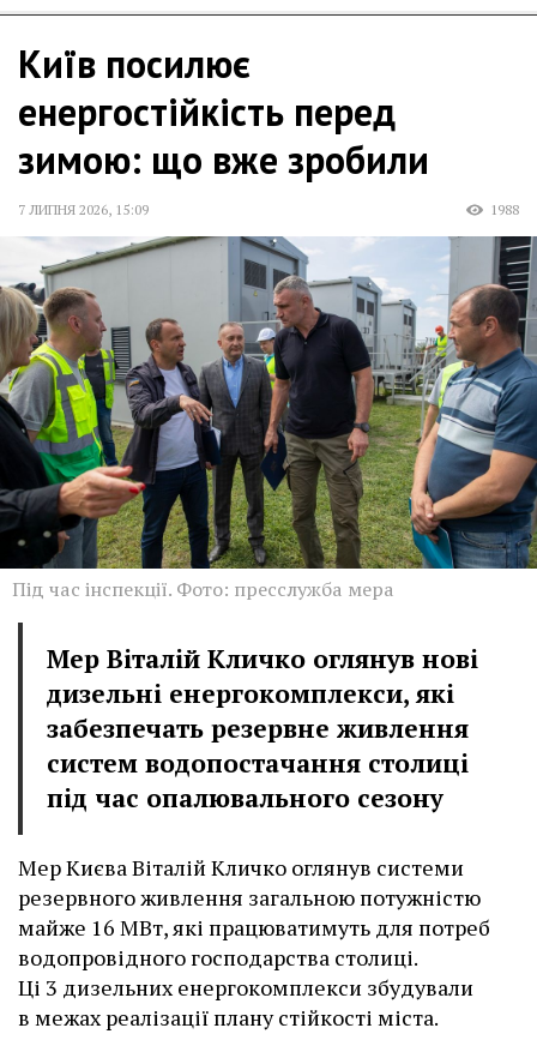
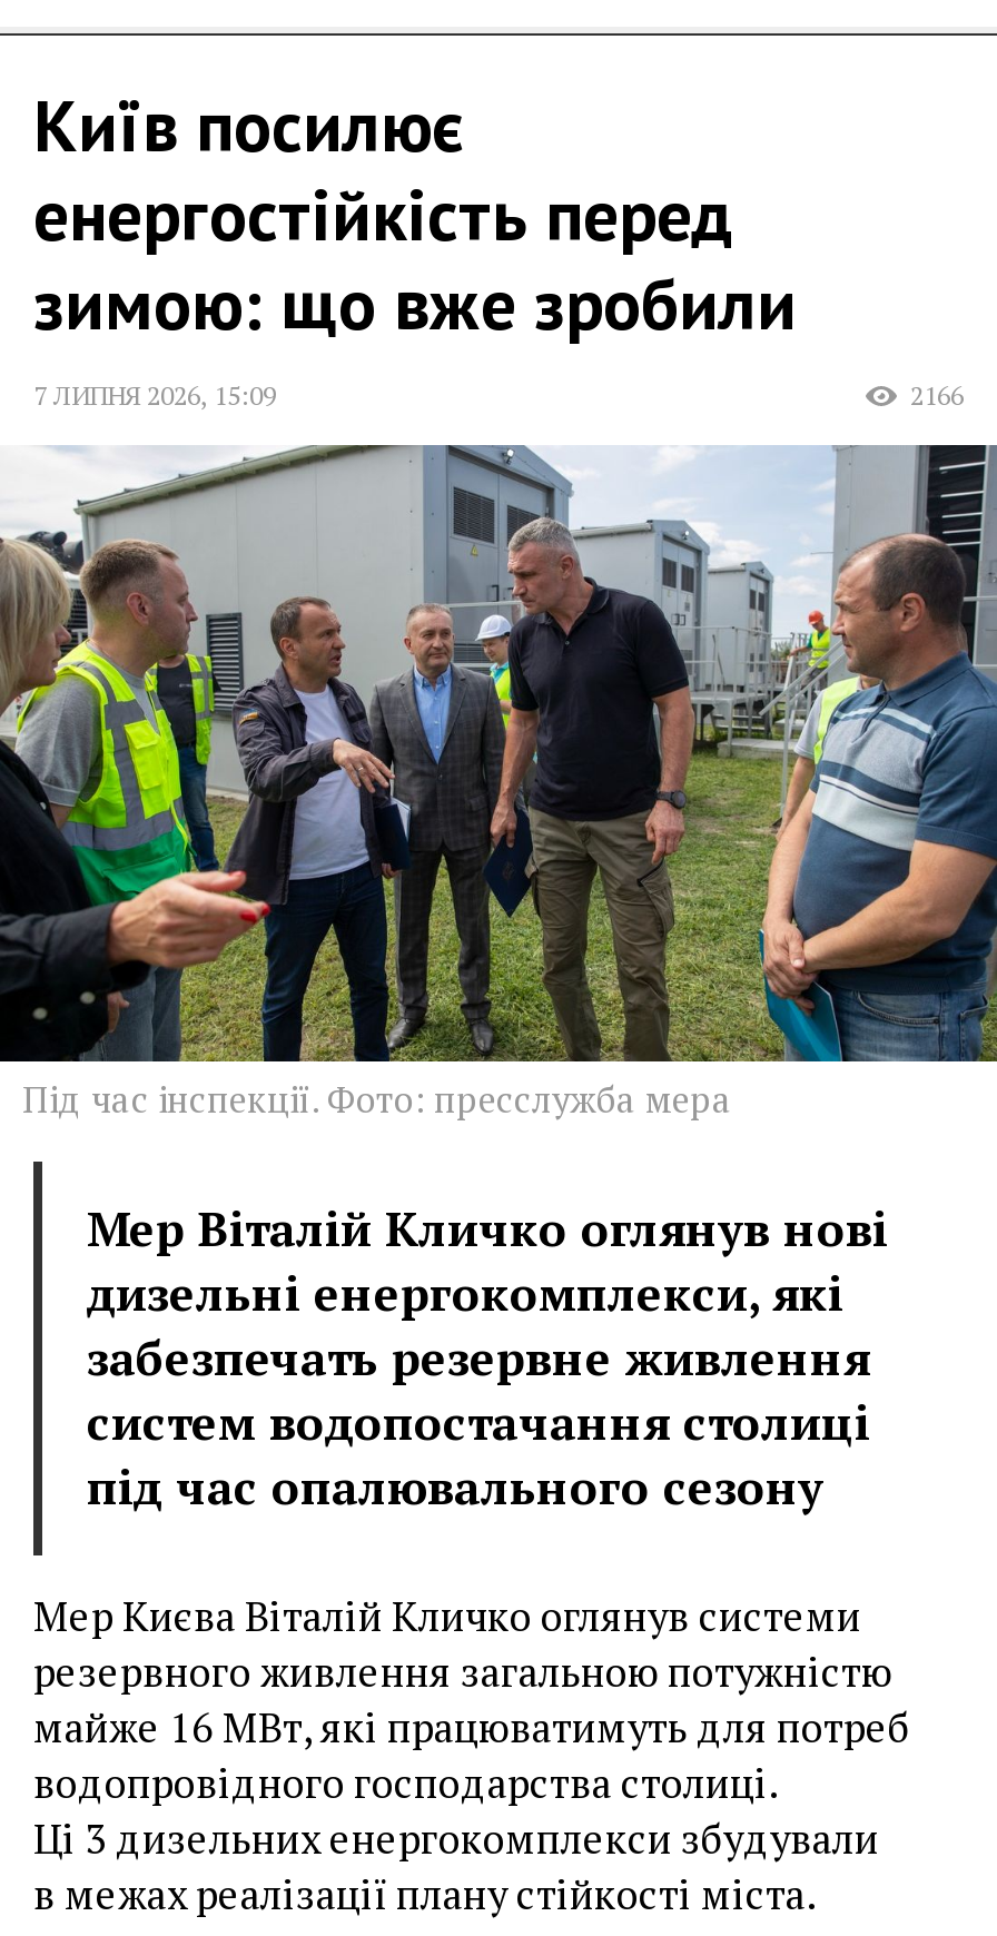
- 1988
+ 2166
